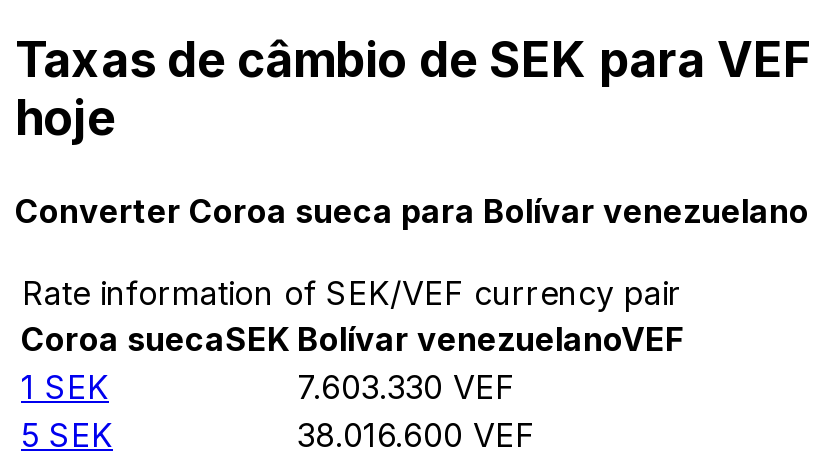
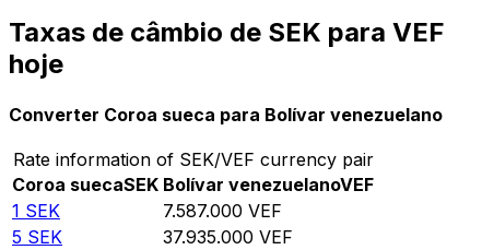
- 7.603.330 VEF
+ 7.587.000 VEF

- 38.016.600 VEF
+ 37.935.000 VEF
